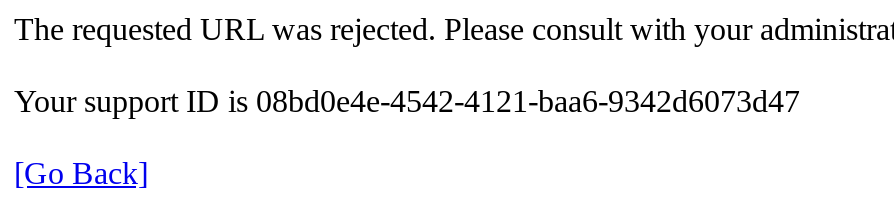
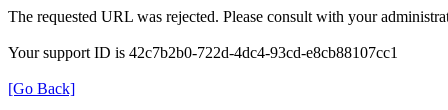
- Your support ID is 08bd0e4e-4542-4121-baa6-9342d6073d47
+ Your support ID is 42c7b2b0-722d-4dc4-93cd-e8cb88107cc1
